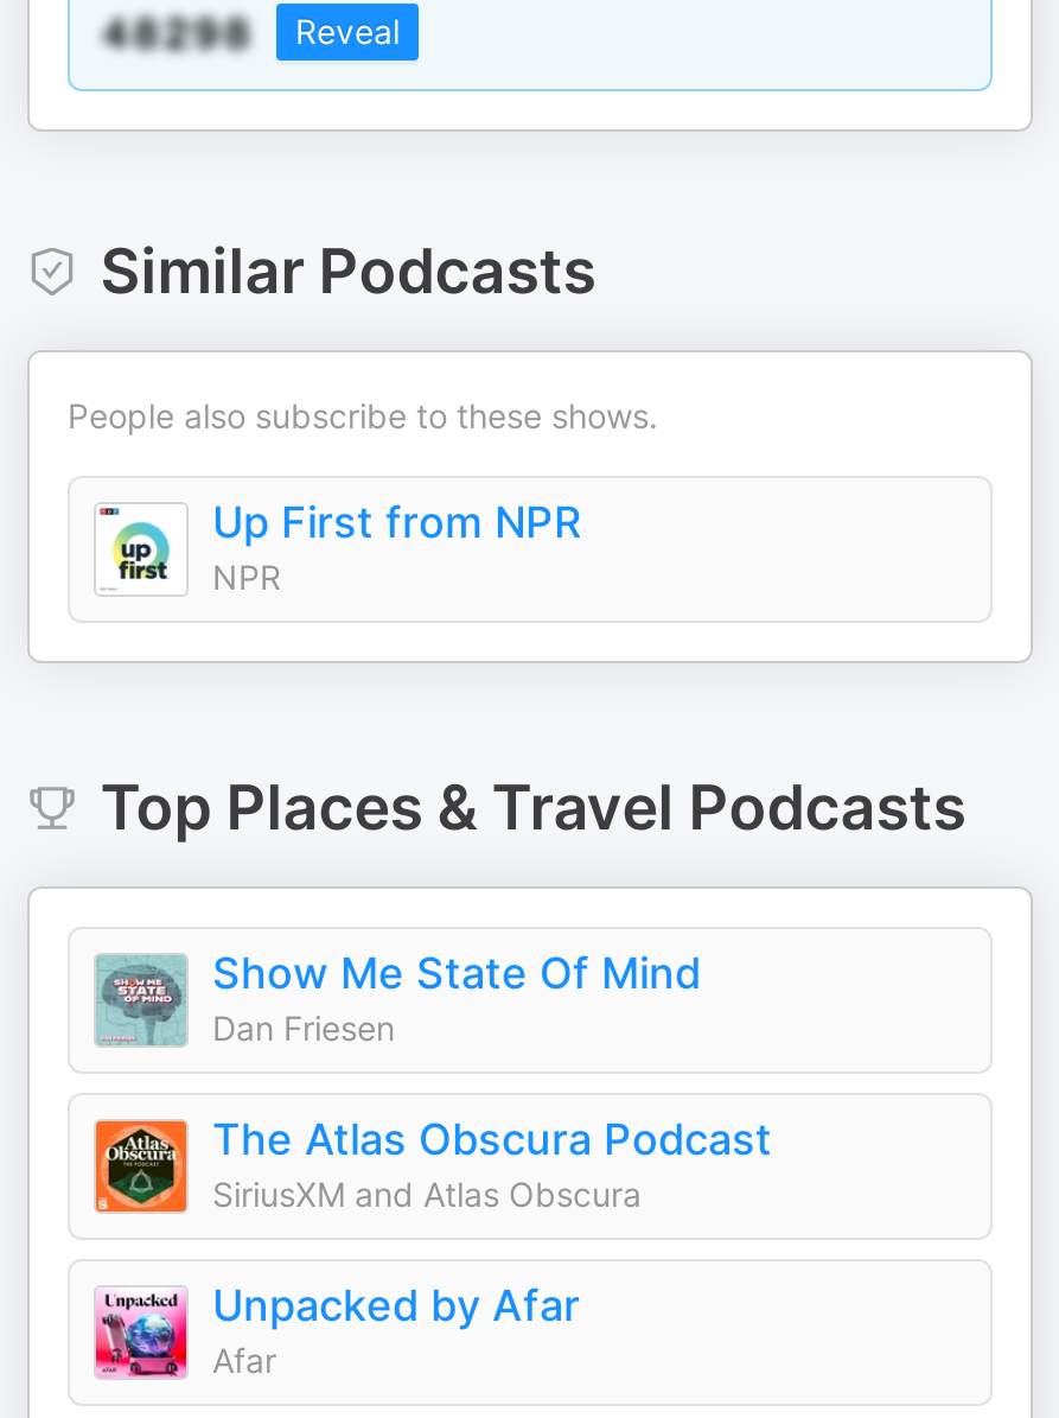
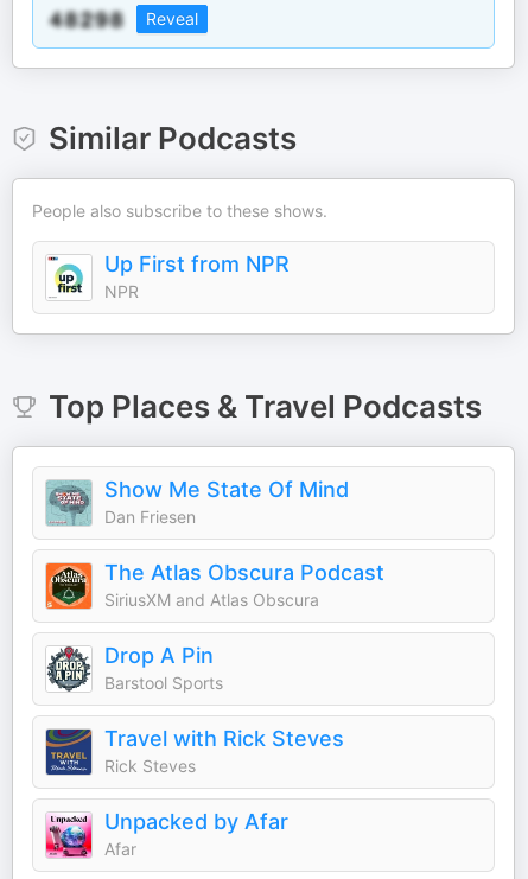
+ [image]

+ [image]
+ Drop A Pin
+ Barstool Sports
+ Travel with Rick Steves
+ Rick Steves
